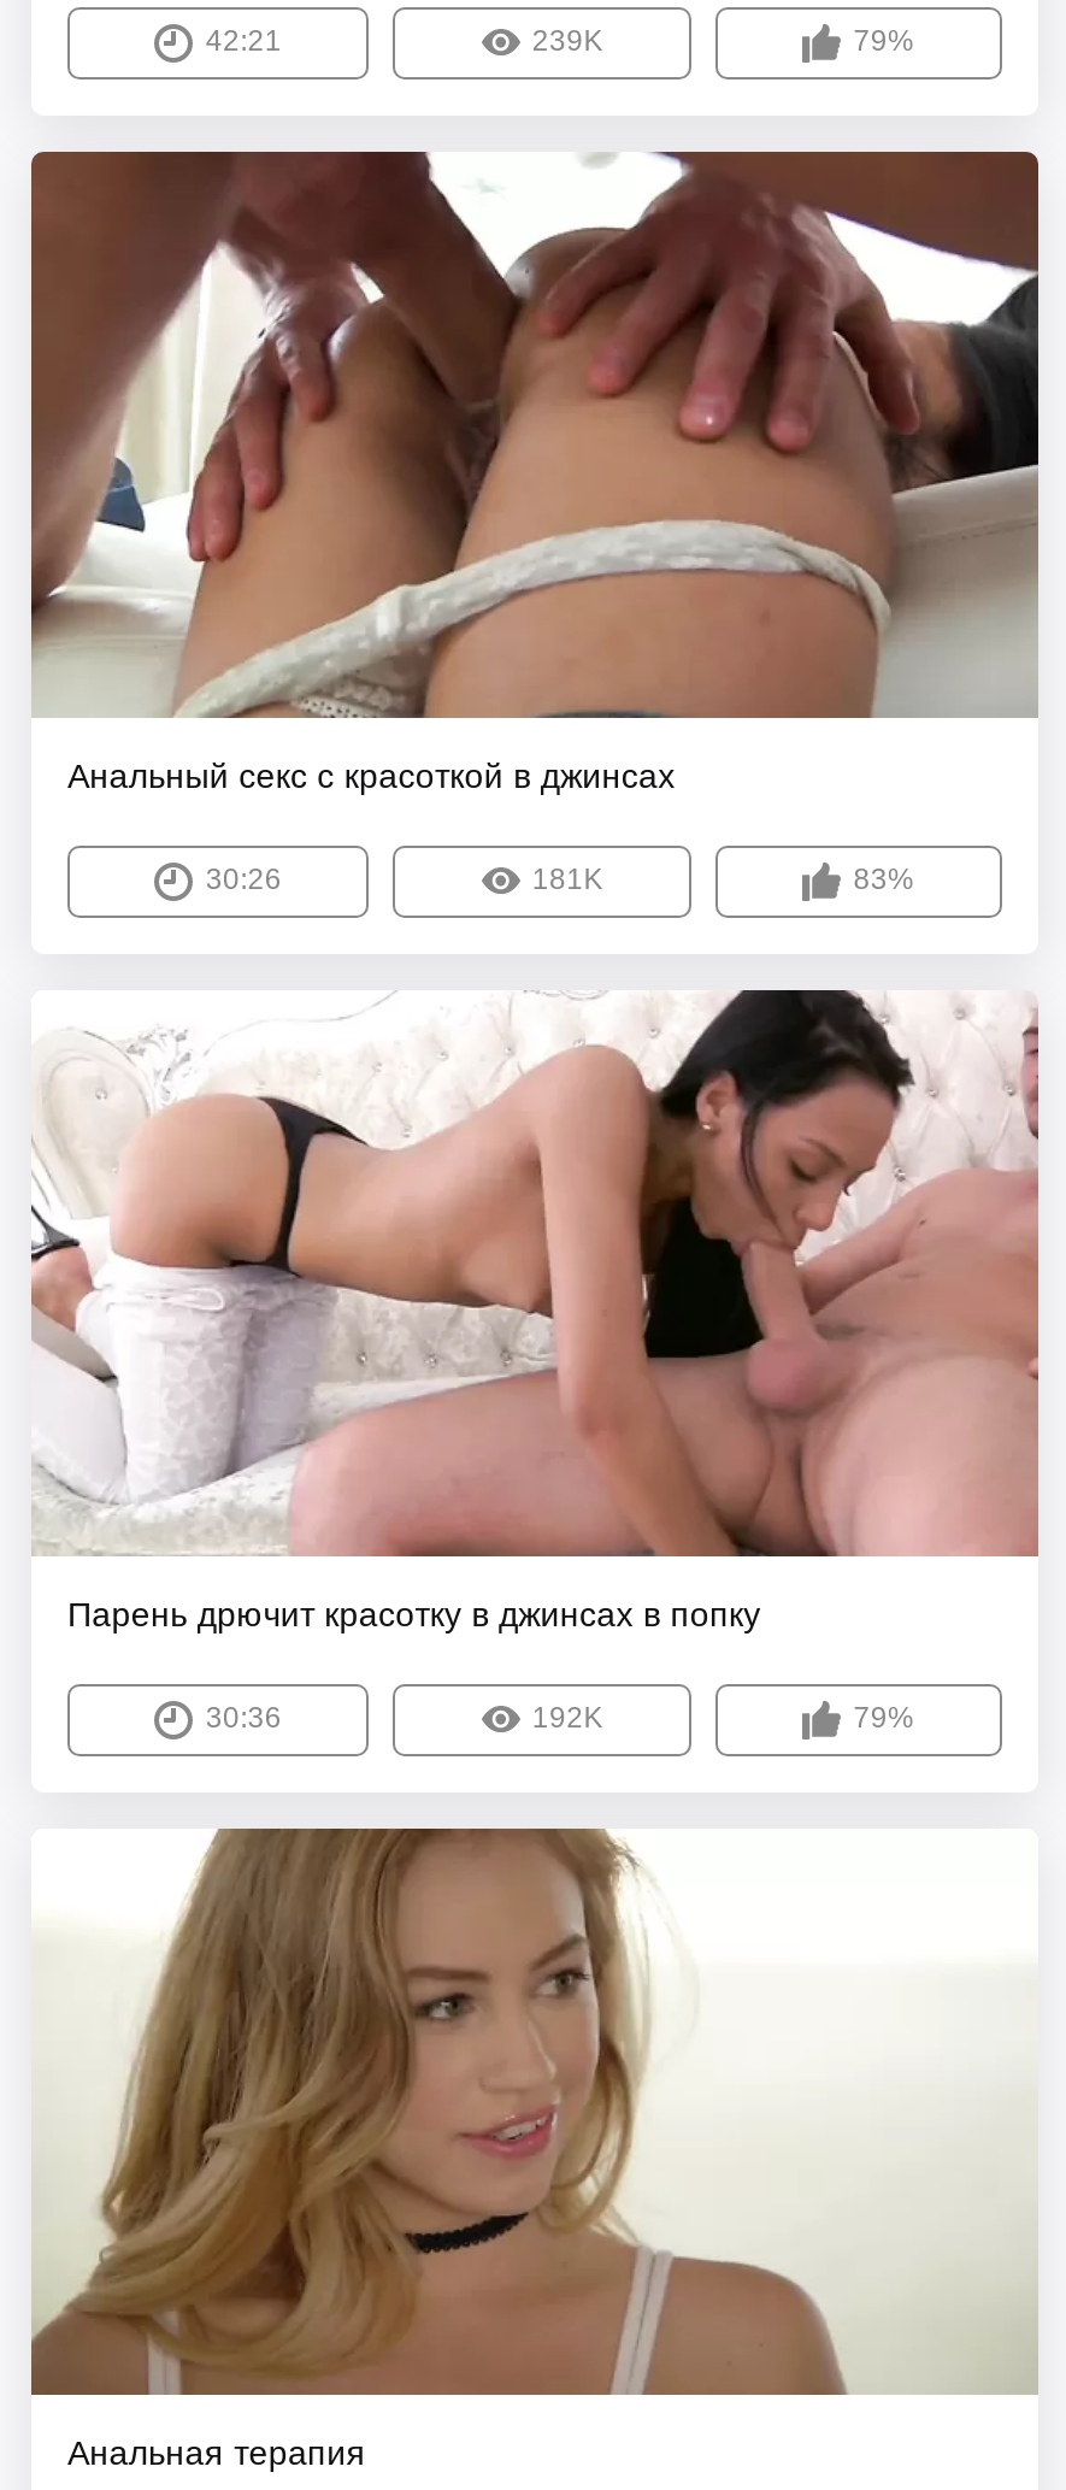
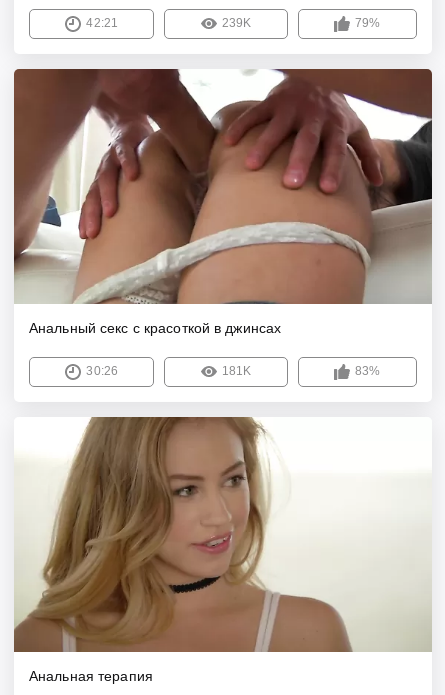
- [image]
- Парень дрючит красотку в джинсах в попку
- 30:36
- 192K
- 79%
